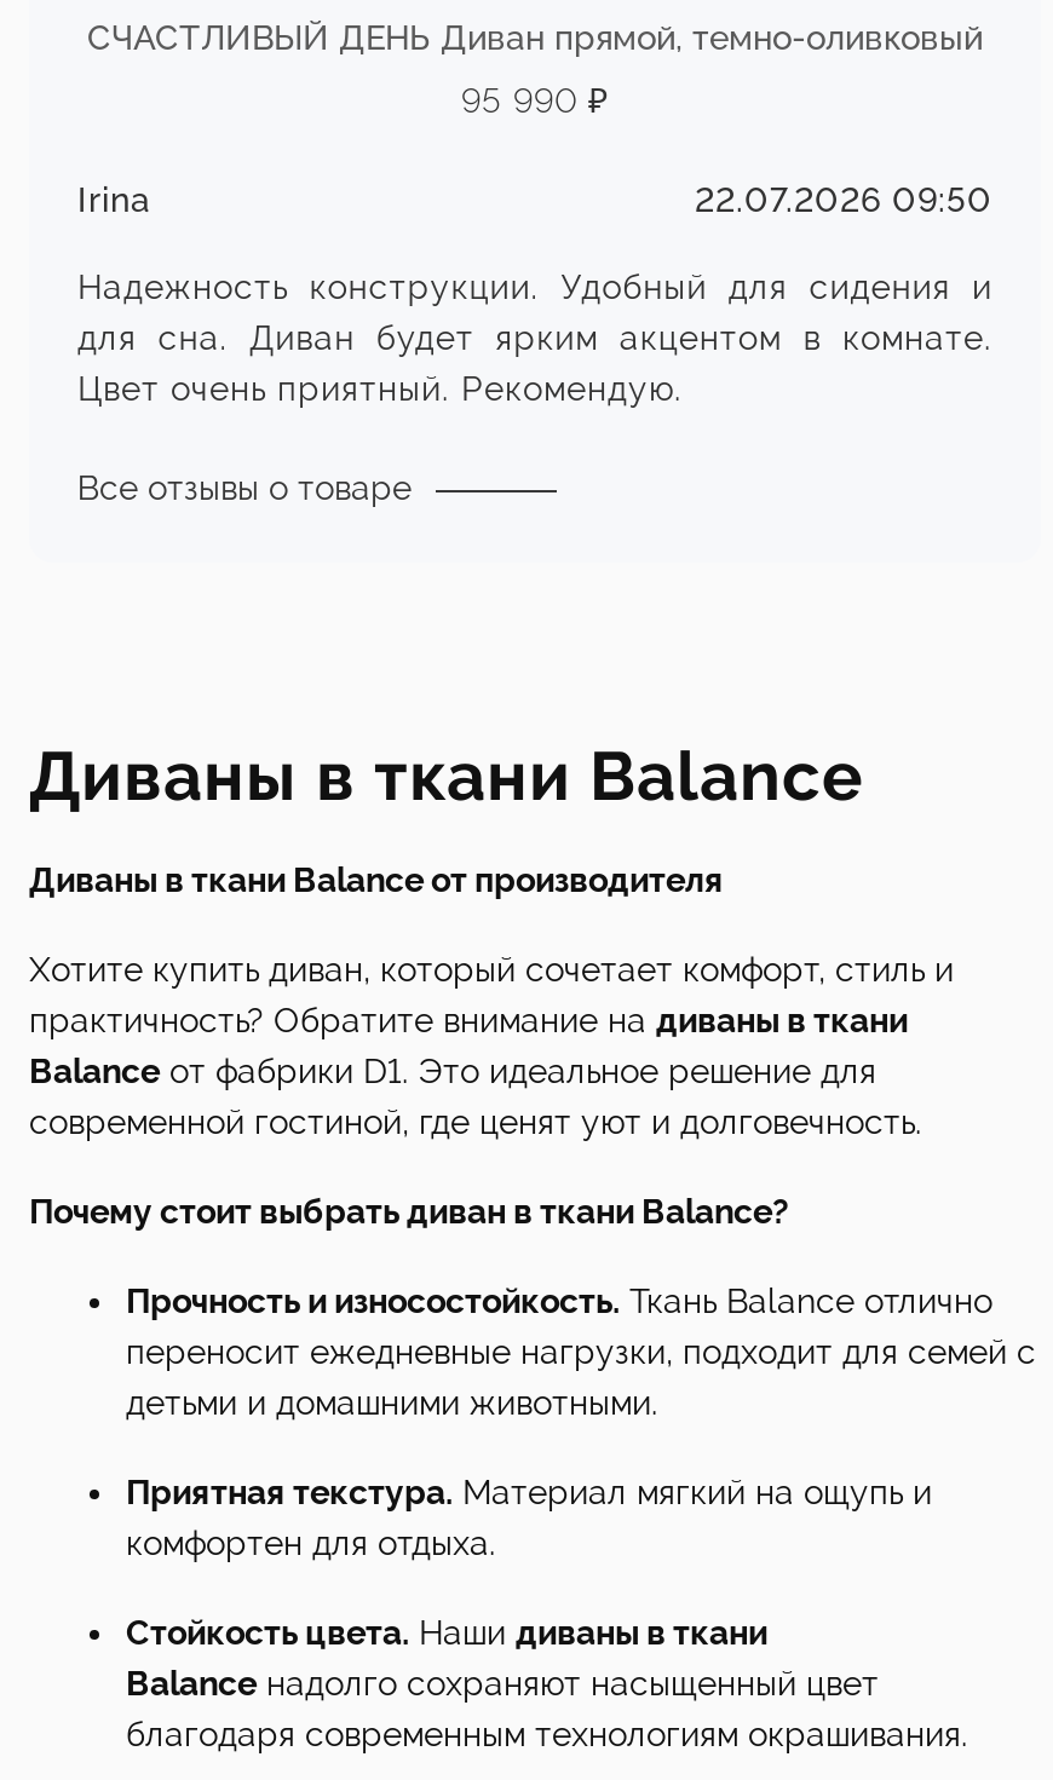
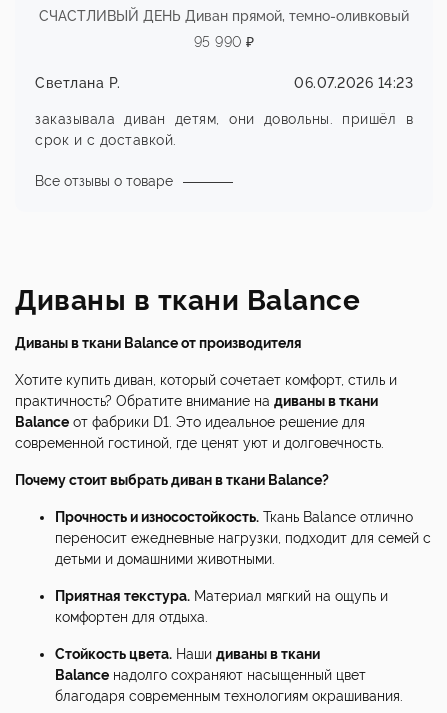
- Irina
- 22.07.2026 09:50
+ Светлана Р.
+ 06.07.2026 14:23

- Надежность конструкции. Удобный для сидения и
- для сна. Диван будет ярким акцентом в комнате.
- Цвет очень приятный. Рекомендую.
+ заказывала диван детям, они довольны. пришёл в
+ срок и с доставкой.
